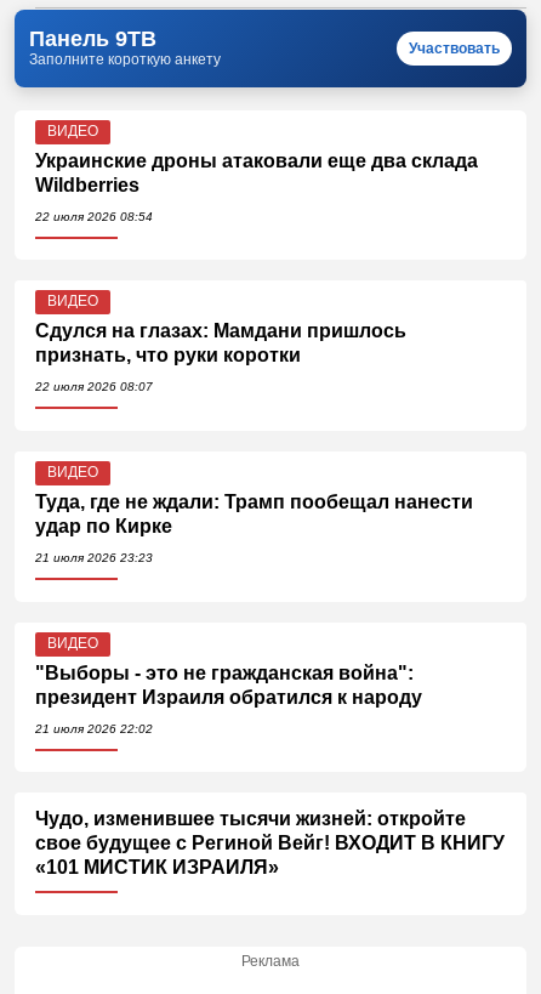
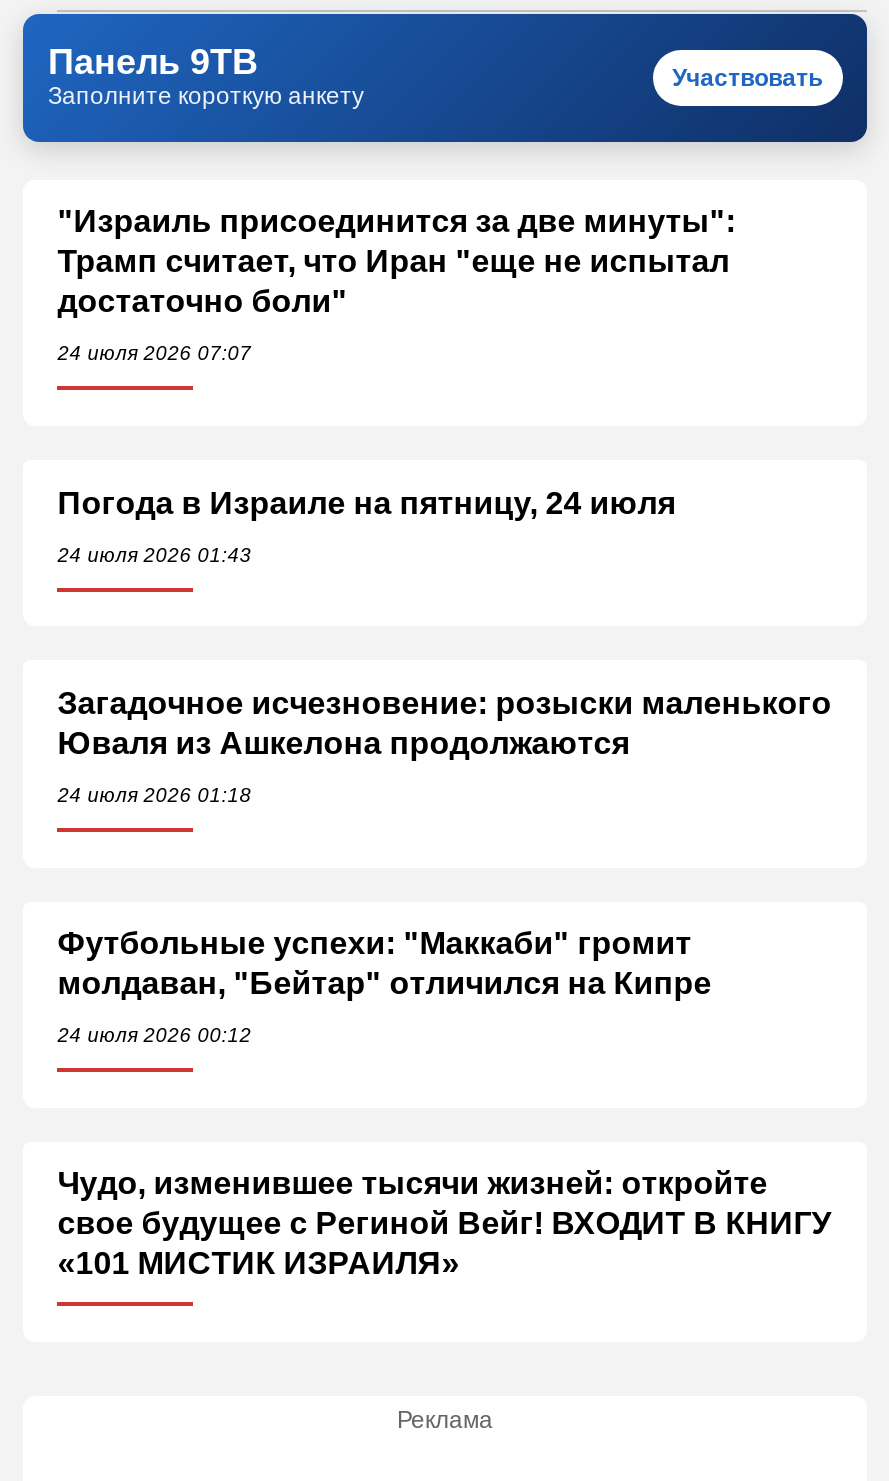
- ВИДЕО
- Украинские дроны атаковали еще два склада
- Wildberries
- 22 июля 2026 08:54
+ "Израиль присоединится за две минуты":
+ Трамп считает, что Иран "еще не испытал
+ достаточно боли"
+ 24 июля 2026 07:07

- ВИДЕО
- Сдулся на глазах: Мамдани пришлось
- признать, что руки коротки
- 22 июля 2026 08:07
+ Погода в Израиле на пятницу, 24 июля
+ 24 июля 2026 01:43

- ВИДЕО
- Туда, где не ждали: Трамп пообещал нанести
- удар по Кирке
- 21 июля 2026 23:23
+ Загадочное исчезновение: розыски маленького
+ Юваля из Ашкелона продолжаются
+ 24 июля 2026 01:18

- ВИДЕО
- "Выборы - это не гражданская война":
- президент Израиля обратился к народу
- 21 июля 2026 22:02
+ Футбольные успехи: "Маккаби" громит
+ молдаван, "Бейтар" отличился на Кипре
+ 24 июля 2026 00:12
